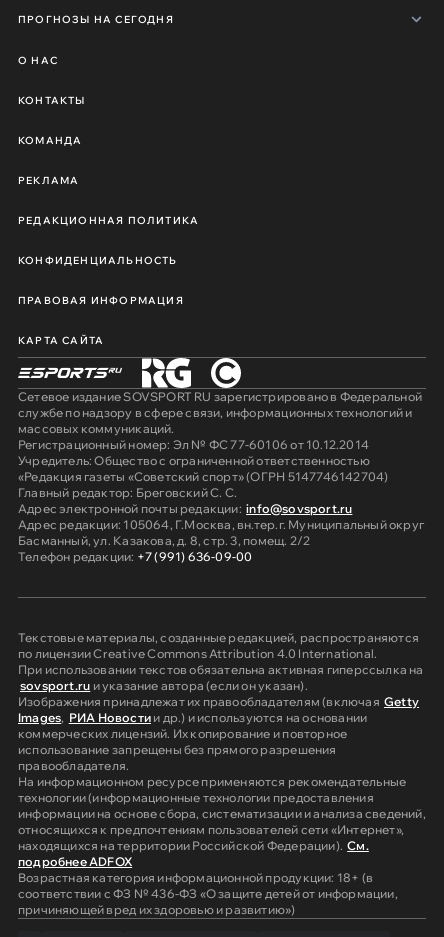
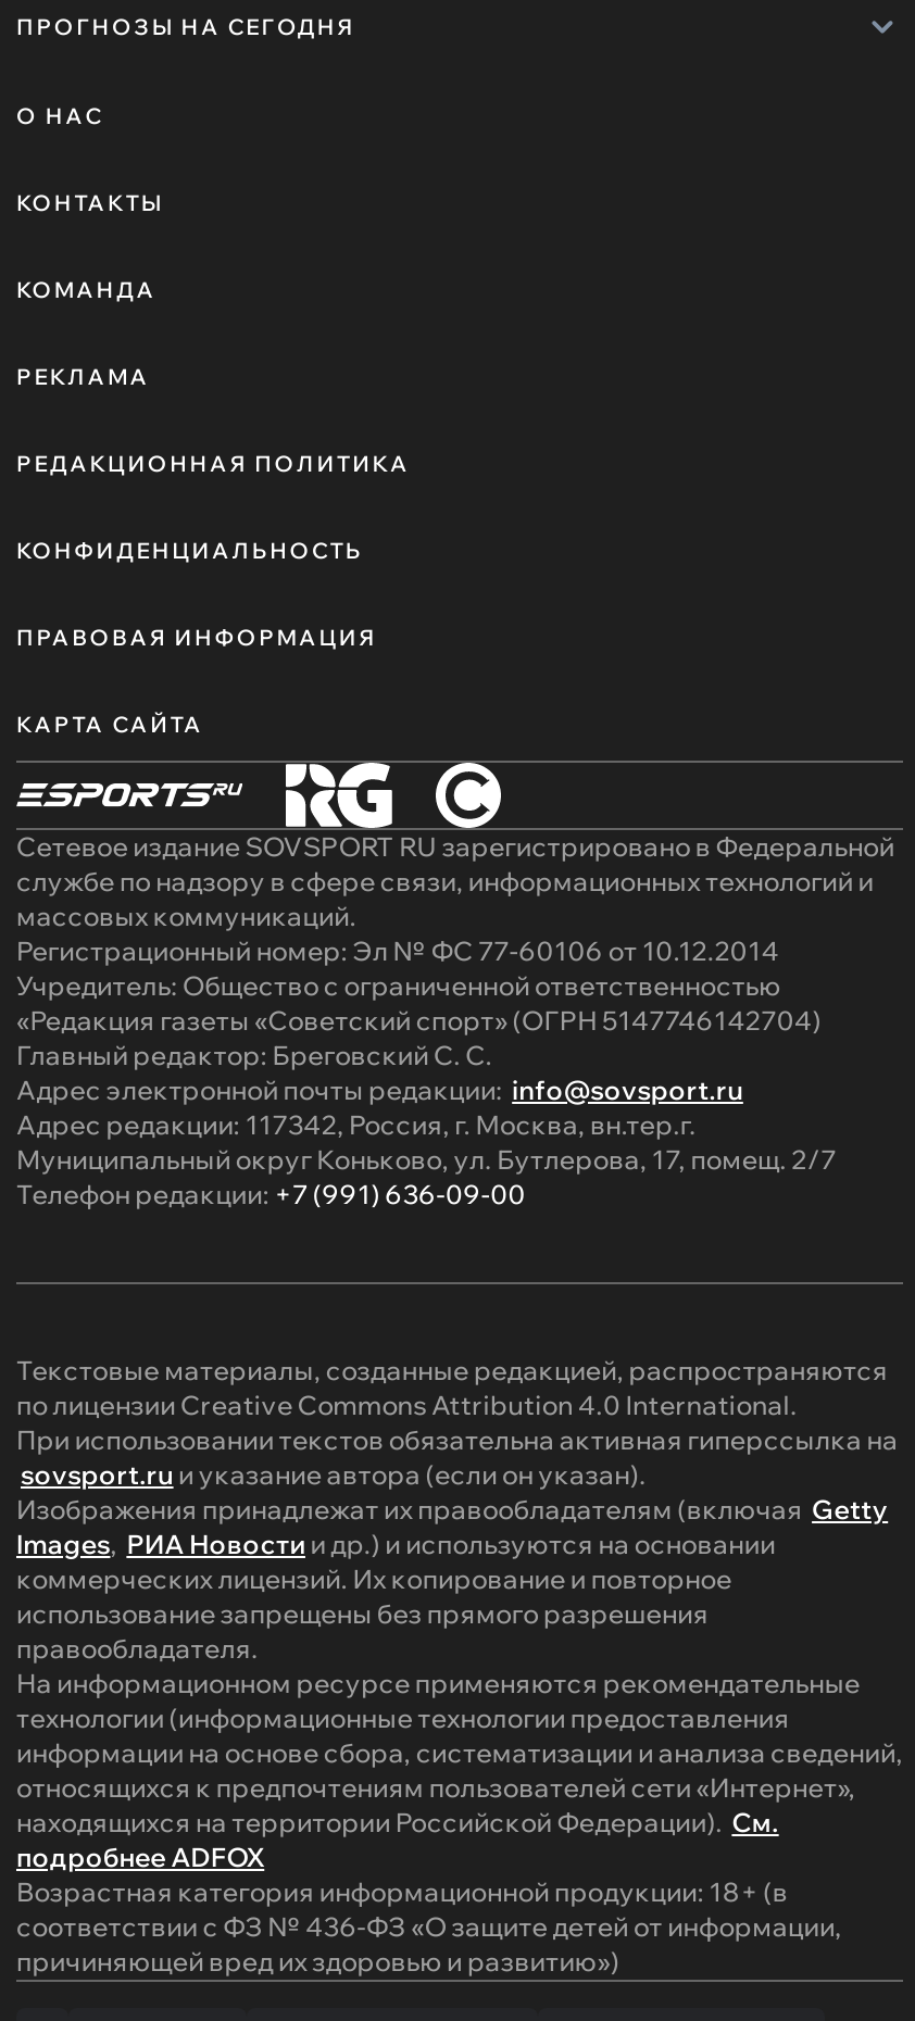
- Адрес редакции: 105064, Г.Москва, вн.тер.г. Муниципальный округ
- Басманный, ул. Казакова, д. 8, стр. 3, помещ. 2/2
+ Адрес редакции: 117342, Россия, г. Москва, вн.тер.г.
+ Муниципальный округ Коньково, ул. Бутлерова, 17, помещ. 2/7
